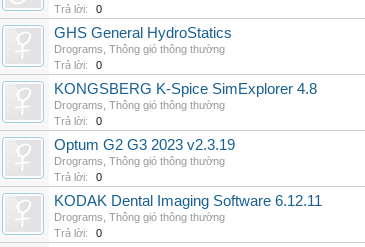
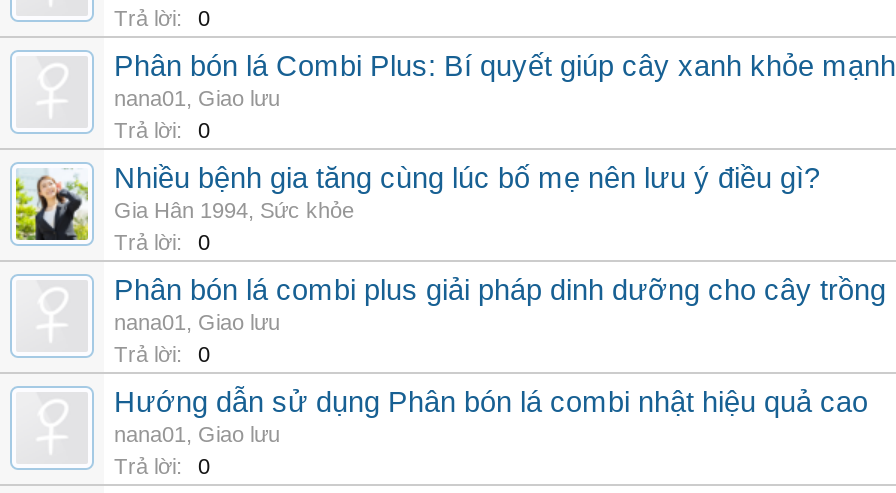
- GHS General HydroStatics
- Drograms, Thông gió thông thường
+ Phân bón lá Combi Plus: Bí quyết giúp cây xanh khỏe mạnh
+ nana01, Giao lưu

+ [image]

- KONGSBERG K-Spice SimExplorer 4.8
- Drograms, Thông gió thông thường
+ Nhiều bệnh gia tăng cùng lúc bố mẹ nên lưu ý điều gì?
+ Gia Hân 1994, Sức khỏe

- Optum G2 G3 2023 v2.3.19
- Drograms, Thông gió thông thường
+ Phân bón lá combi plus giải pháp dinh dưỡng cho cây trồng
+ nana01, Giao lưu

- KODAK Dental Imaging Software 6.12.11
- Drograms, Thông gió thông thường
+ Hướng dẫn sử dụng Phân bón lá combi nhật hiệu quả cao
+ nana01, Giao lưu
